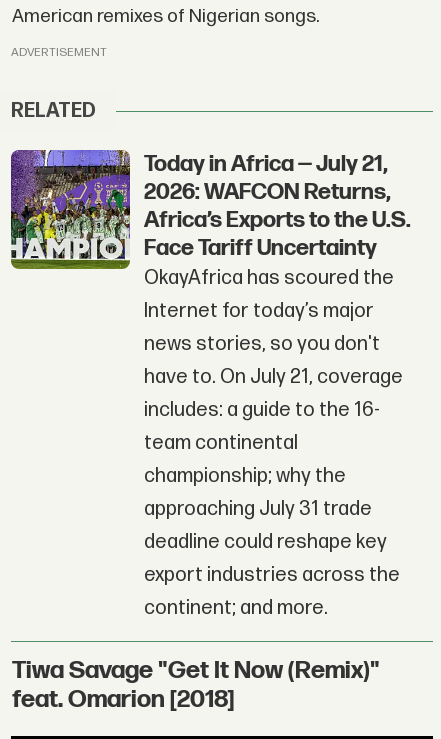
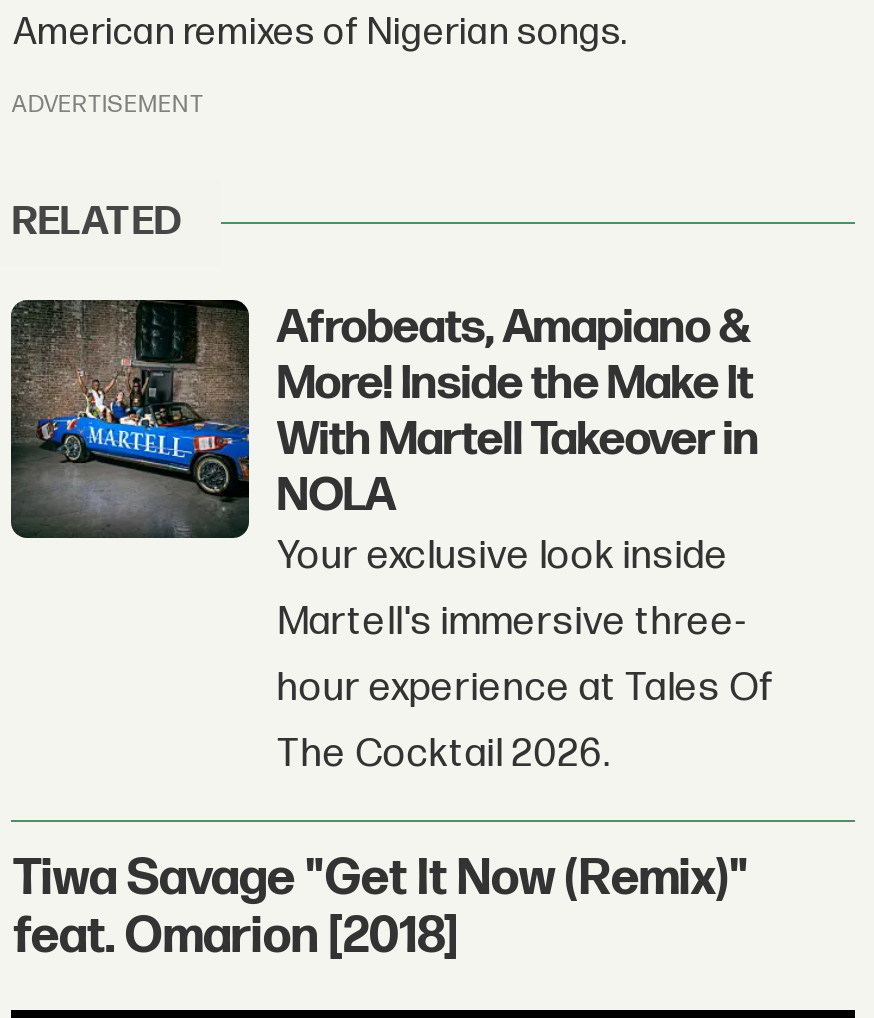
- [image]
- Today in Africa — July 21,
- 2026: WAFCON Returns,
- Africa’s Exports to the U.S.
- Face Tariff Uncertainty
- OkayAfrica has scoured the
- Internet for today’s major
- news stories, so you don't
- have to. On July 21, coverage
- includes: a guide to the 16-
- team continental
- championship; why the
- approaching July 31 trade
- deadline could reshape key
- export industries across the
- continent; and more.
+ [image]
+ Afrobeats, Amapiano &
+ More! Inside the Make It
+ With Martell Takeover in
+ NOLA
+ Your exclusive look inside
+ Martell's immersive three-
+ hour experience at Tales Of
+ The Cocktail 2026.
